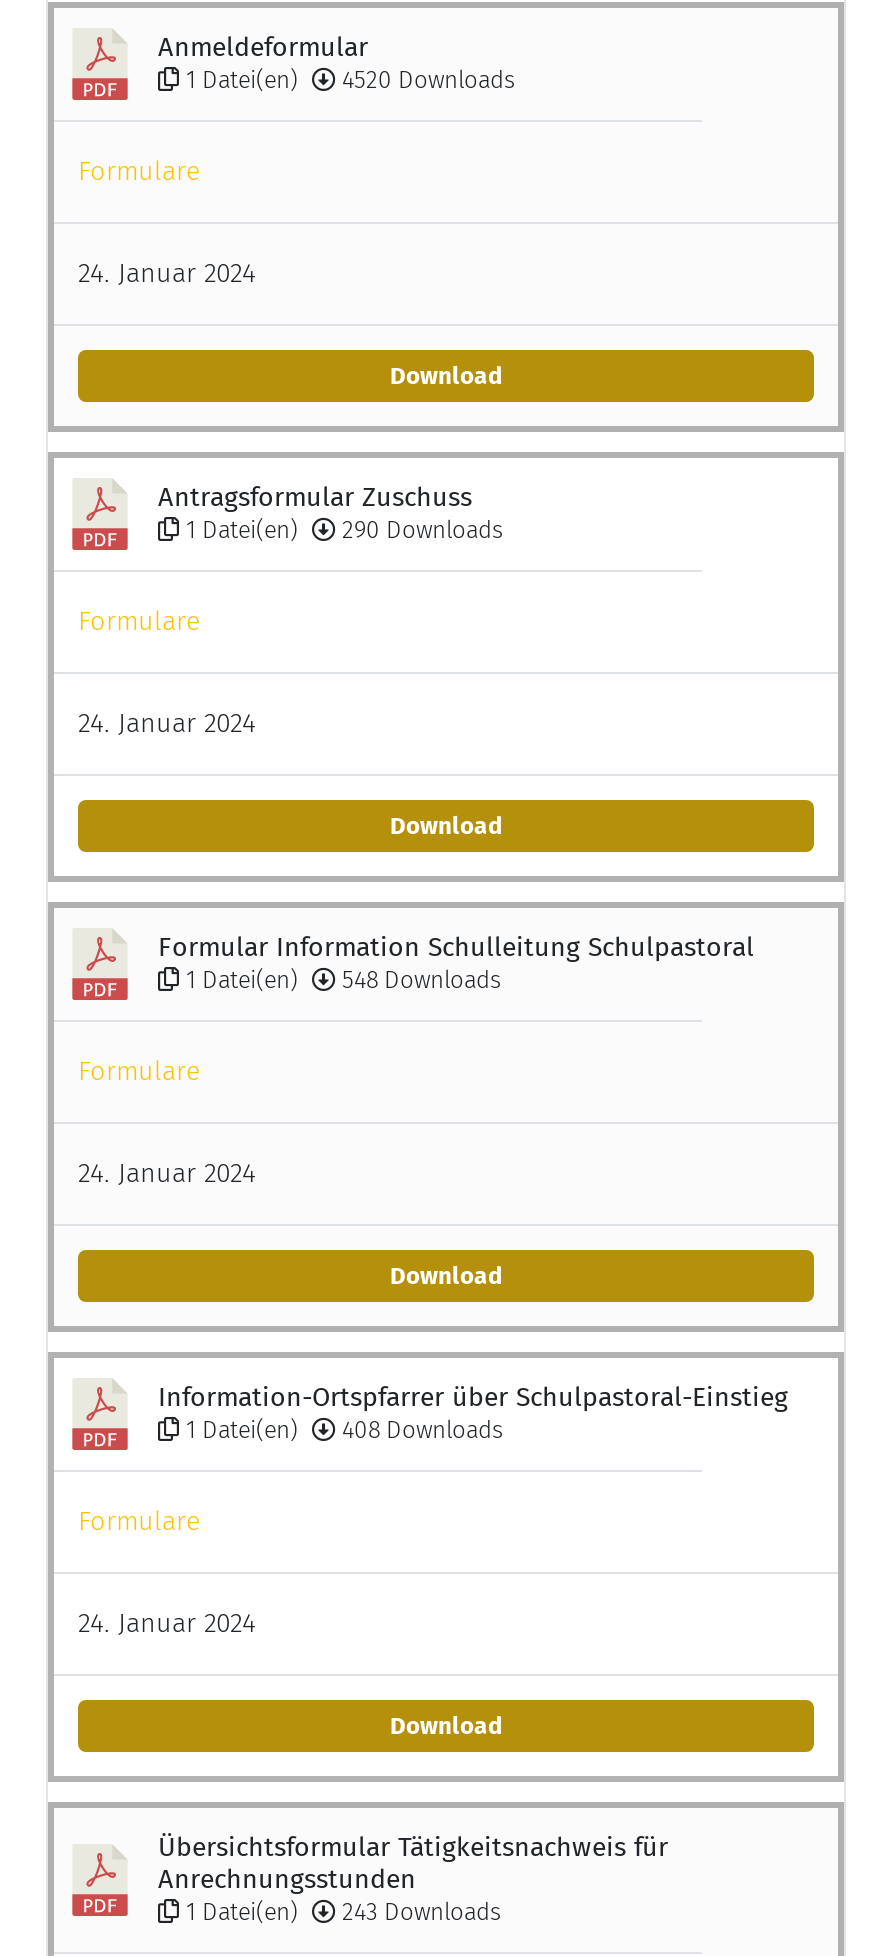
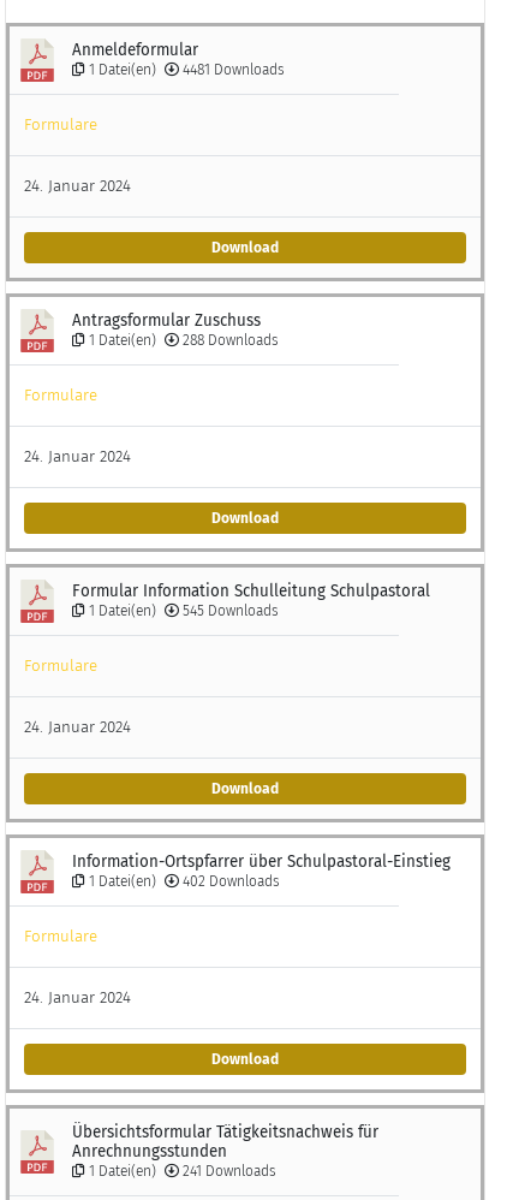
- 1 Datei(en) 4520 Downloads
+ 1 Datei(en) 4481 Downloads

- 1 Datei(en) 290 Downloads
+ 1 Datei(en) 288 Downloads

- 1 Datei(en) 548 Downloads
+ 1 Datei(en) 545 Downloads

- 1 Datei(en) 408 Downloads
+ 1 Datei(en) 402 Downloads

- 1 Datei(en) 243 Downloads
+ 1 Datei(en) 241 Downloads
